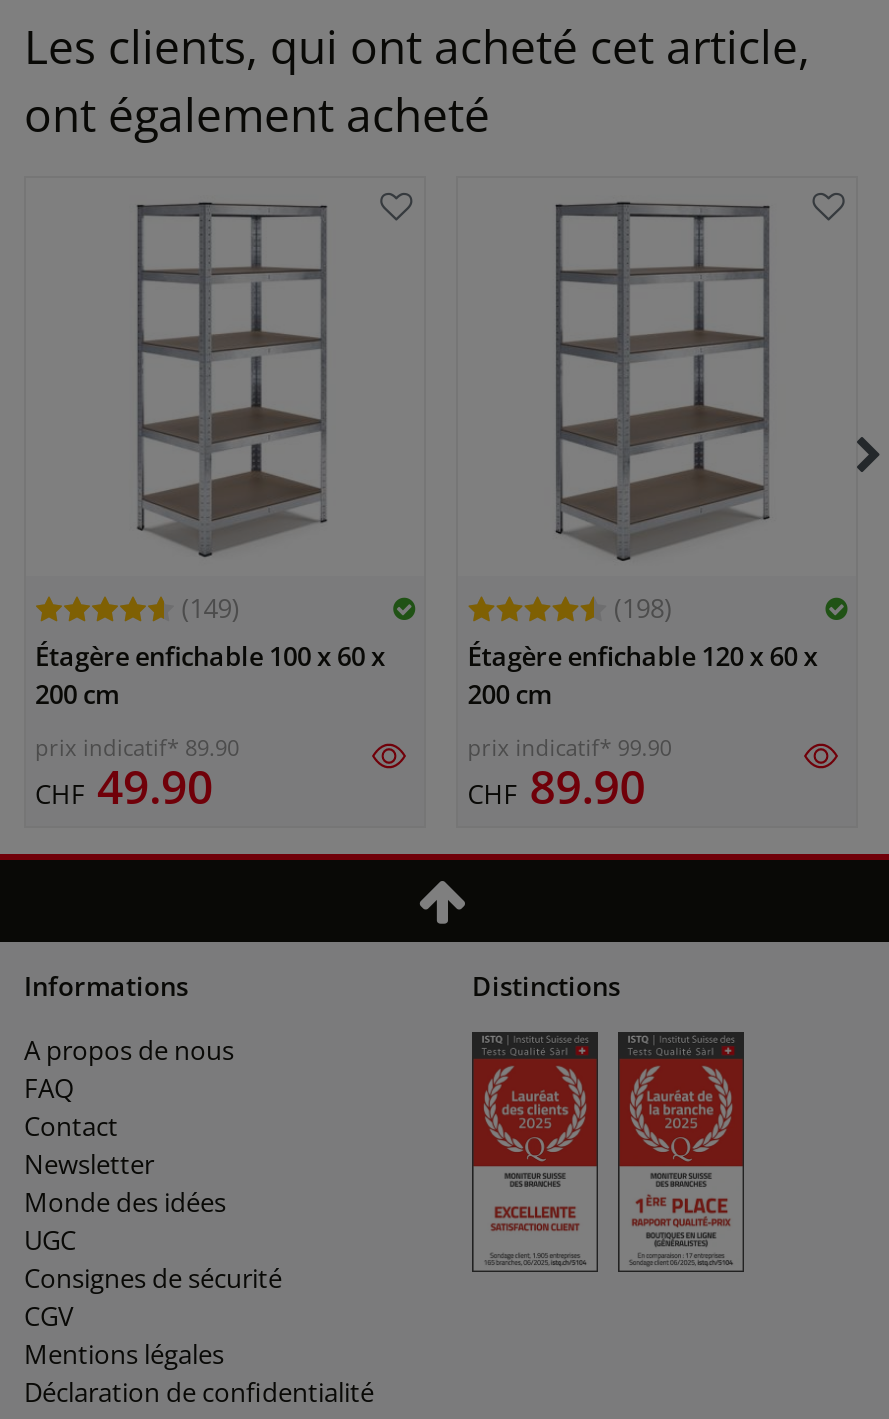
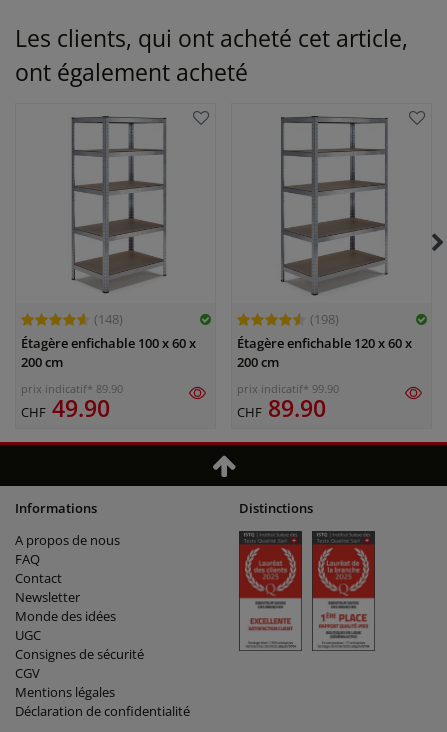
- (149)
+ (148)
